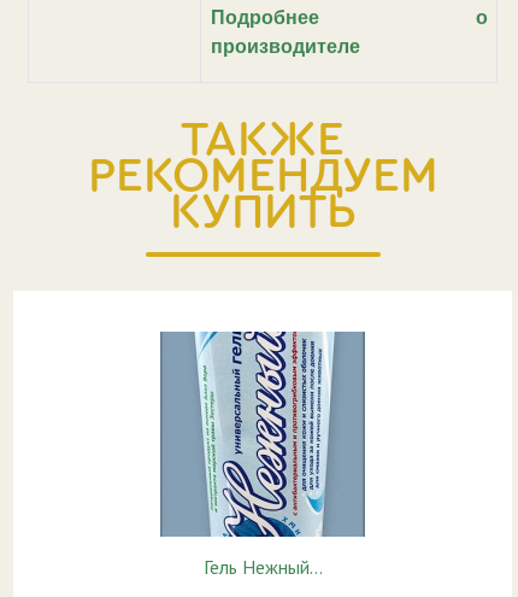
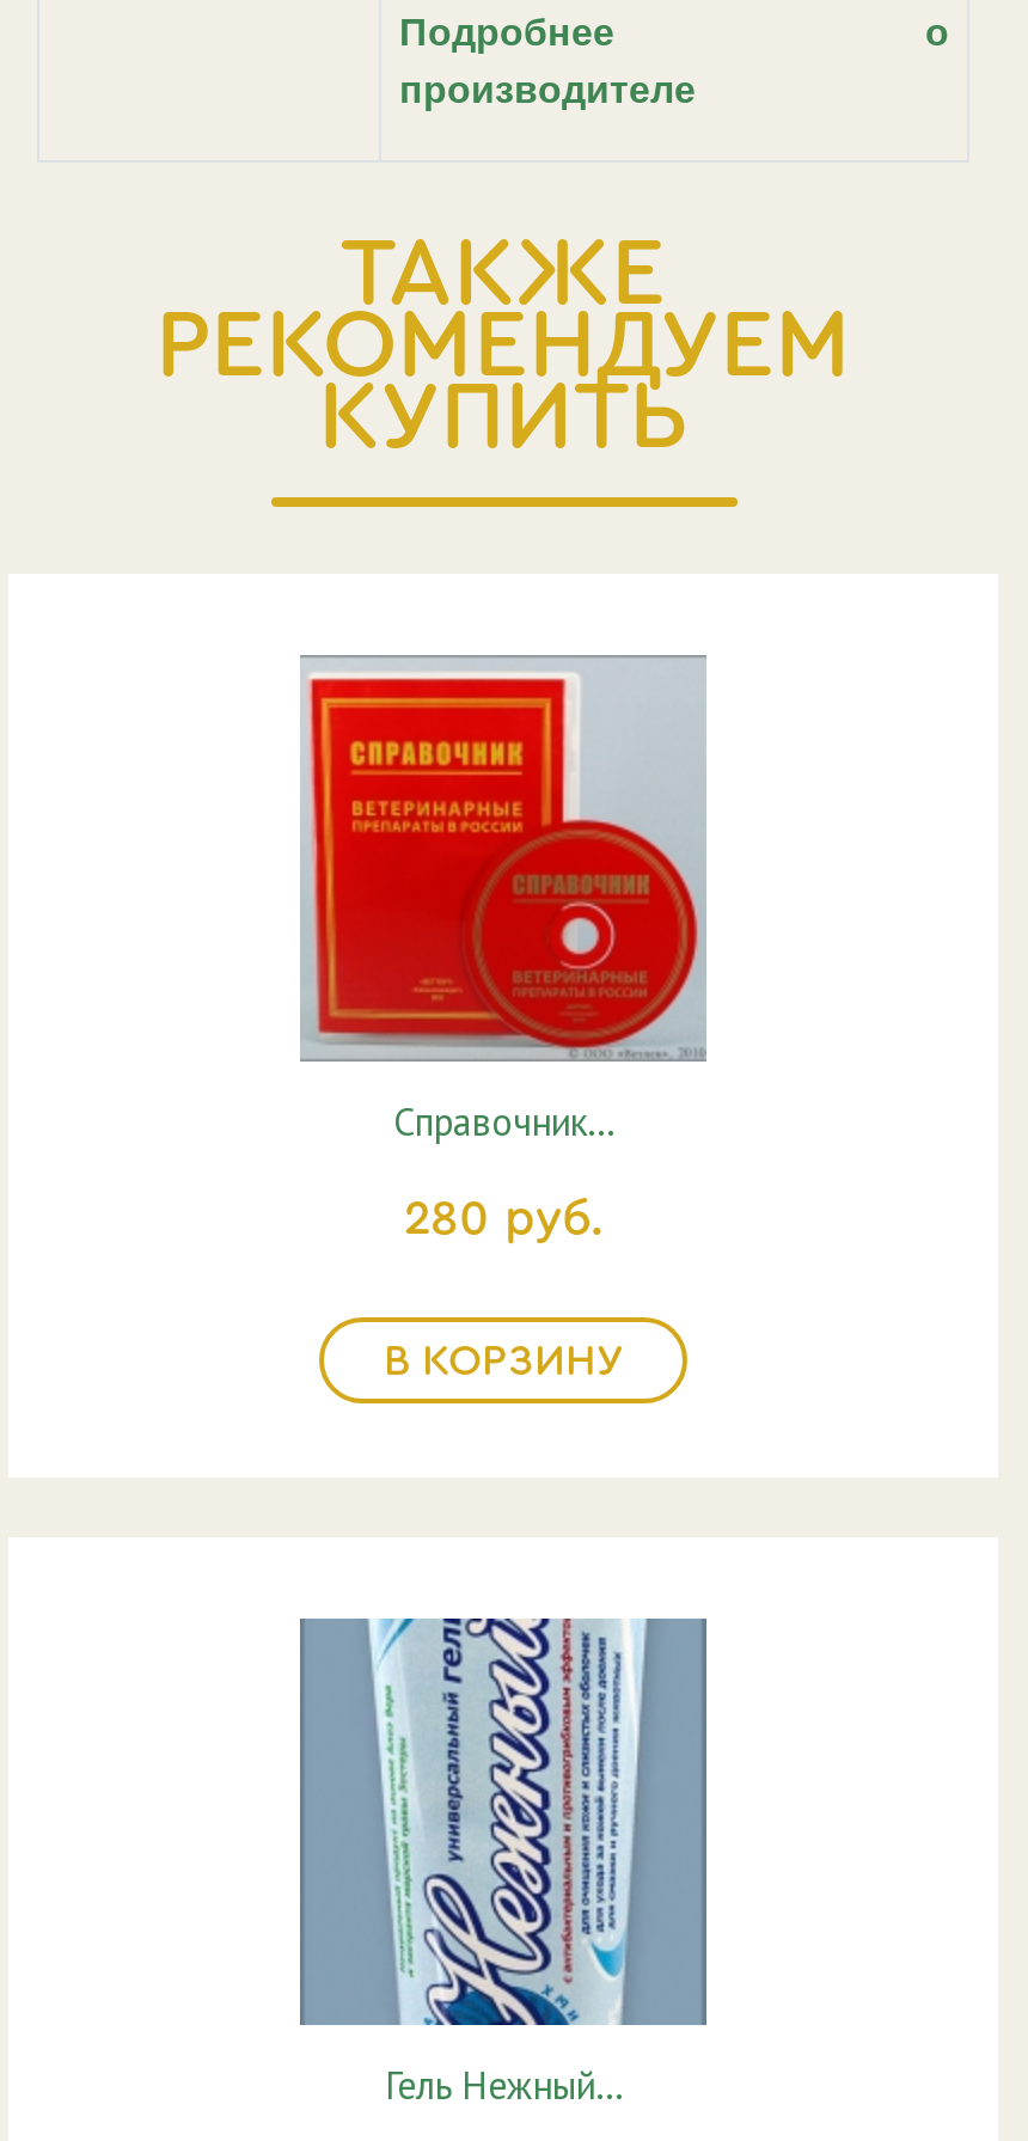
+ [image]
+ Справочник…
+ 280 руб.
+ В КОРЗИНУ
